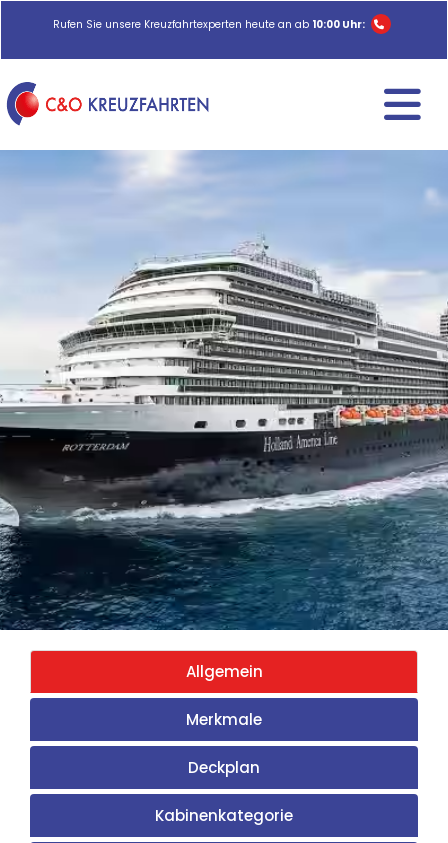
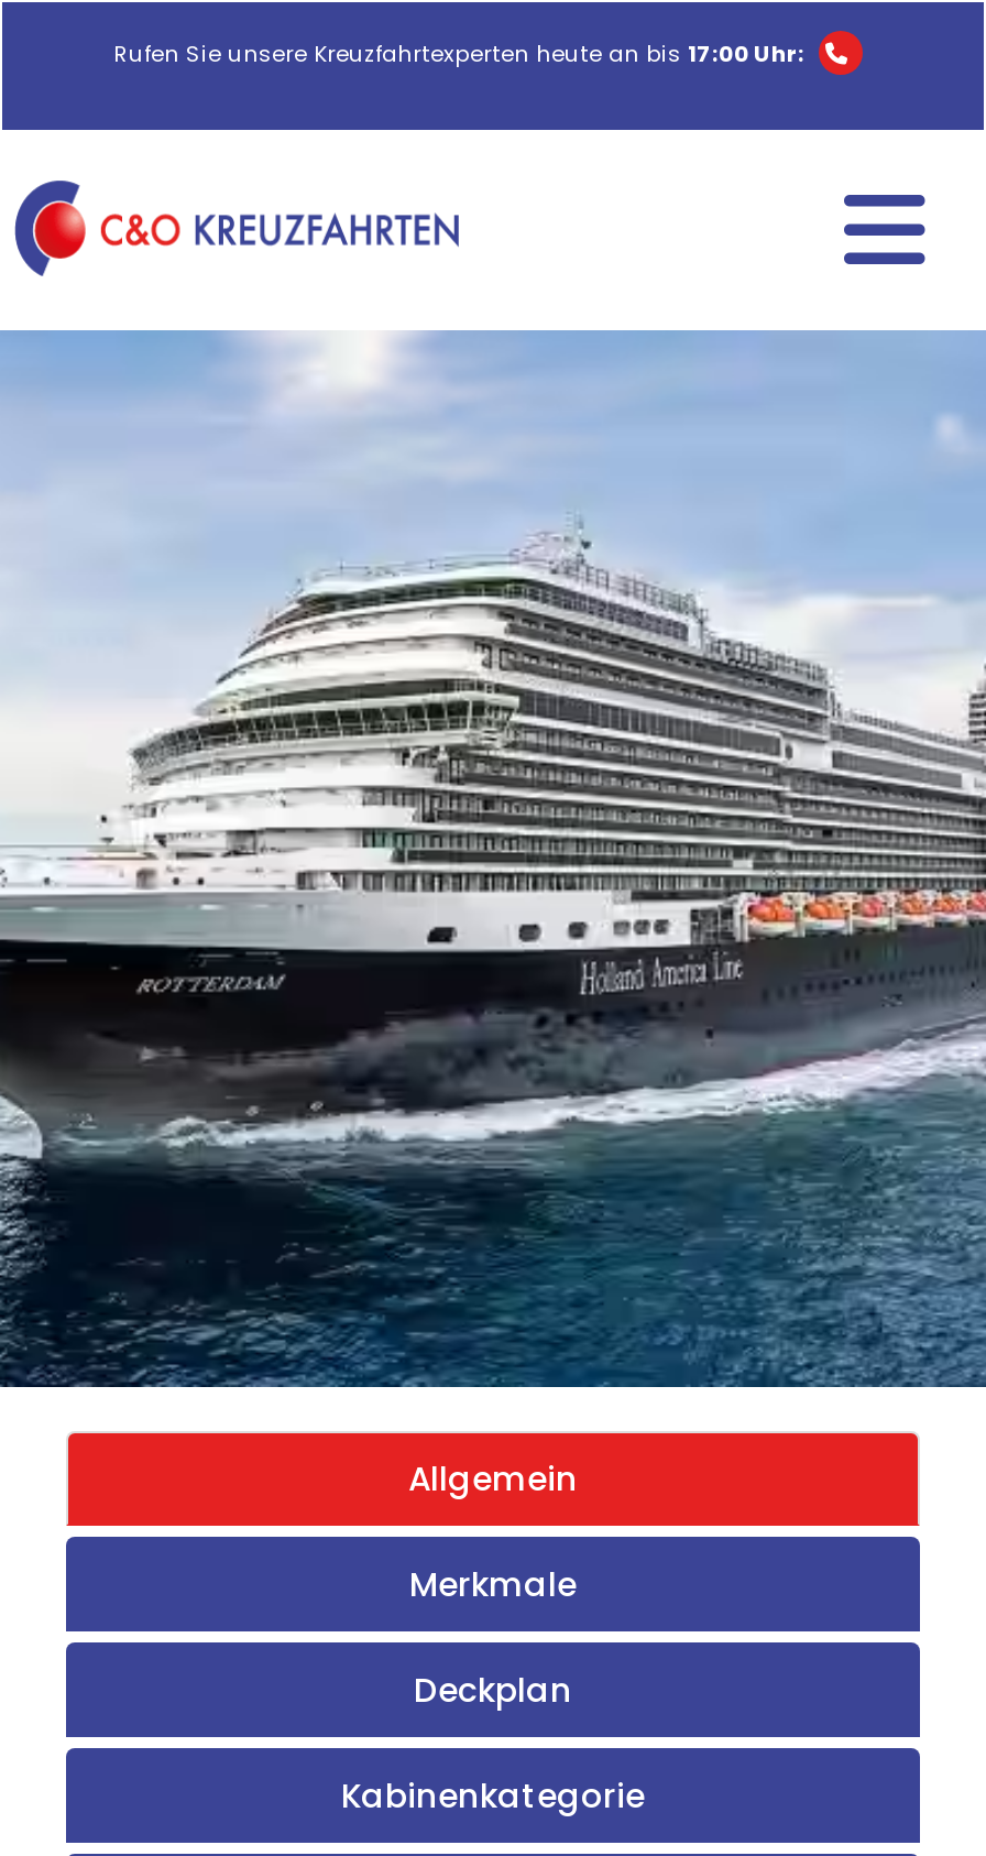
- Rufen Sie unsere Kreuzfahrtexperten heute an ab 10:00 Uhr:
+ Rufen Sie unsere Kreuzfahrtexperten heute an bis 17:00 Uhr:
